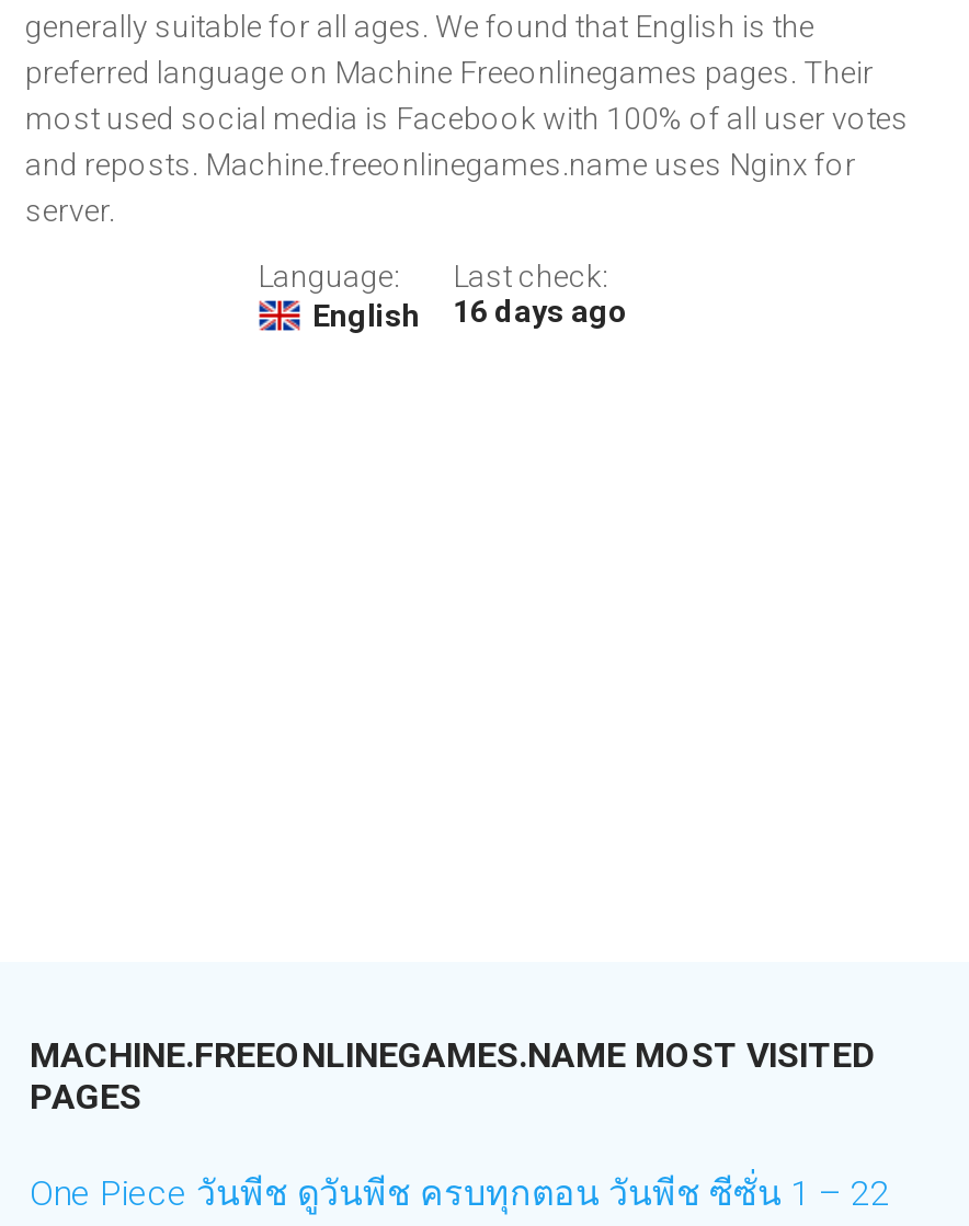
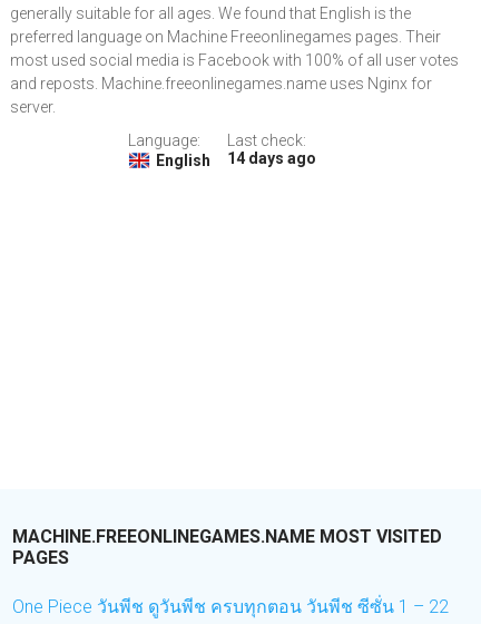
- English 16 days ago
+ English 14 days ago
